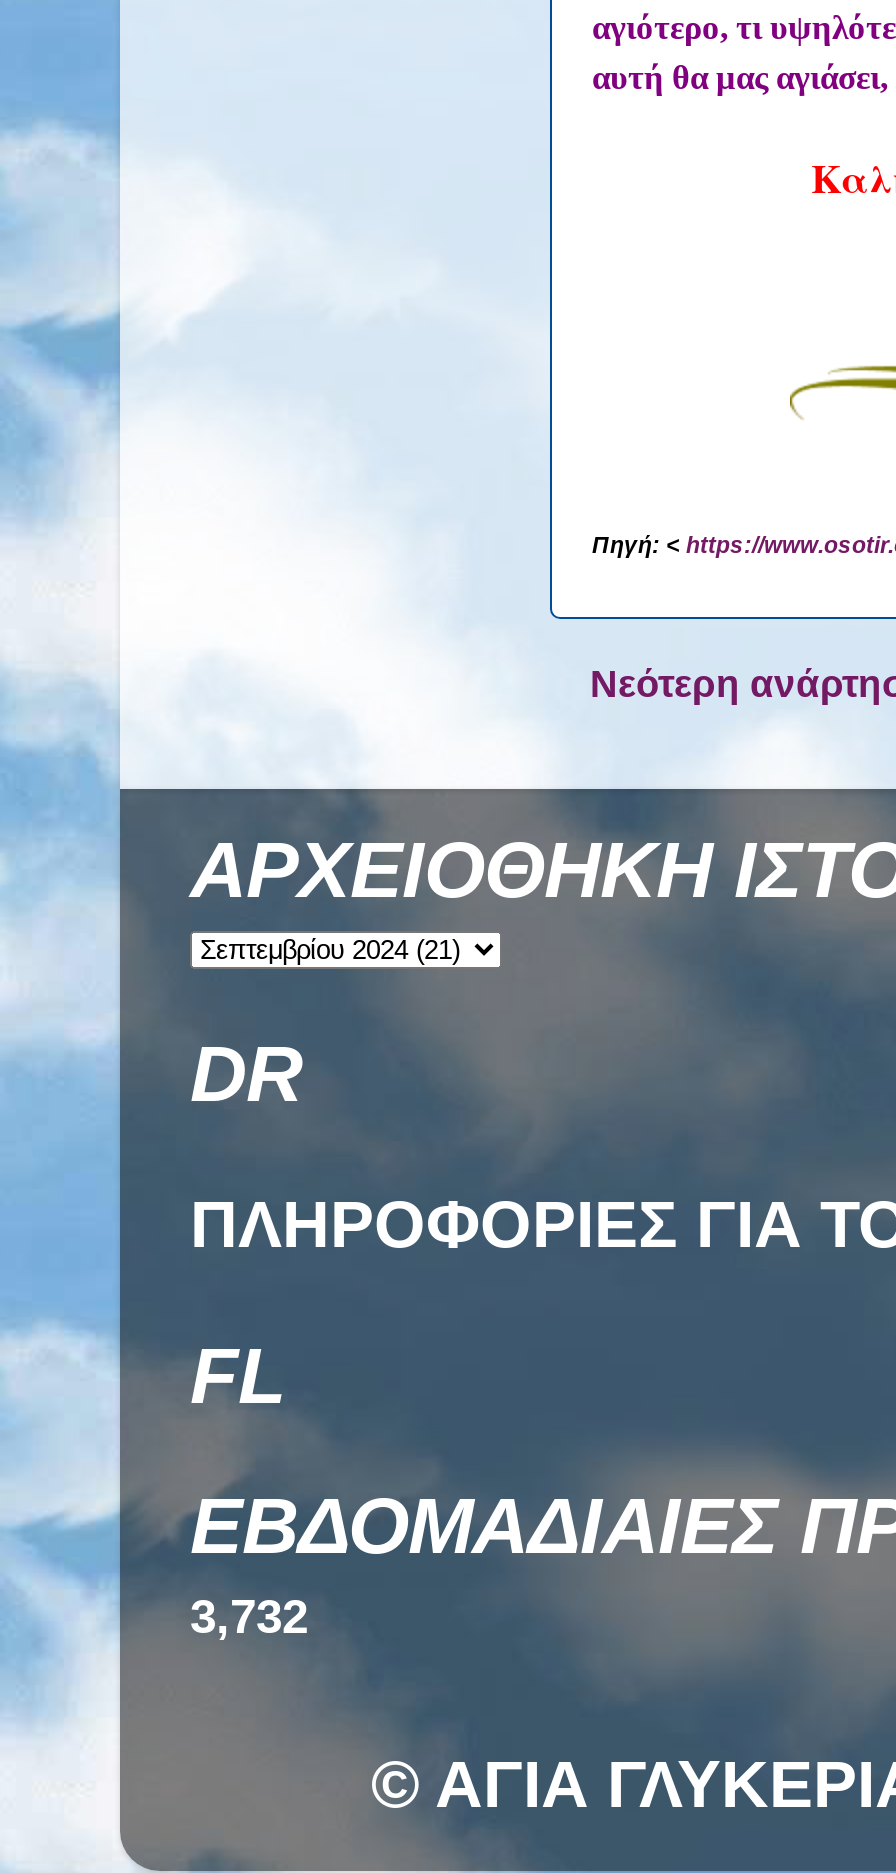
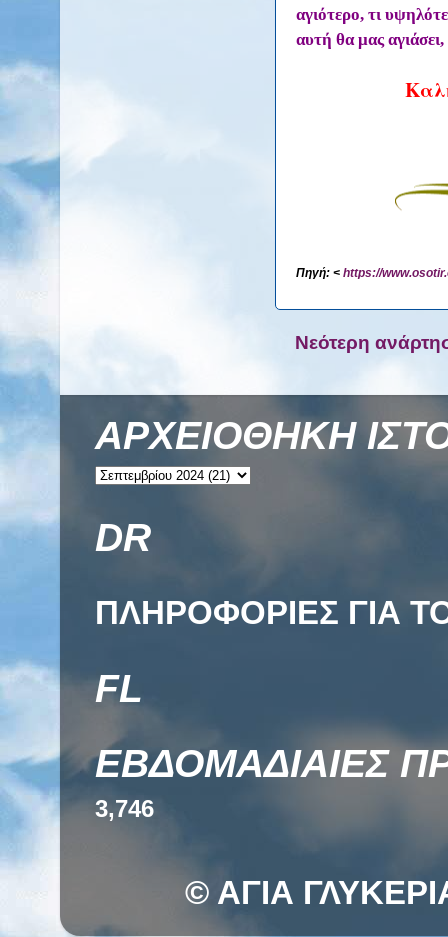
- 3,732
+ 3,746
